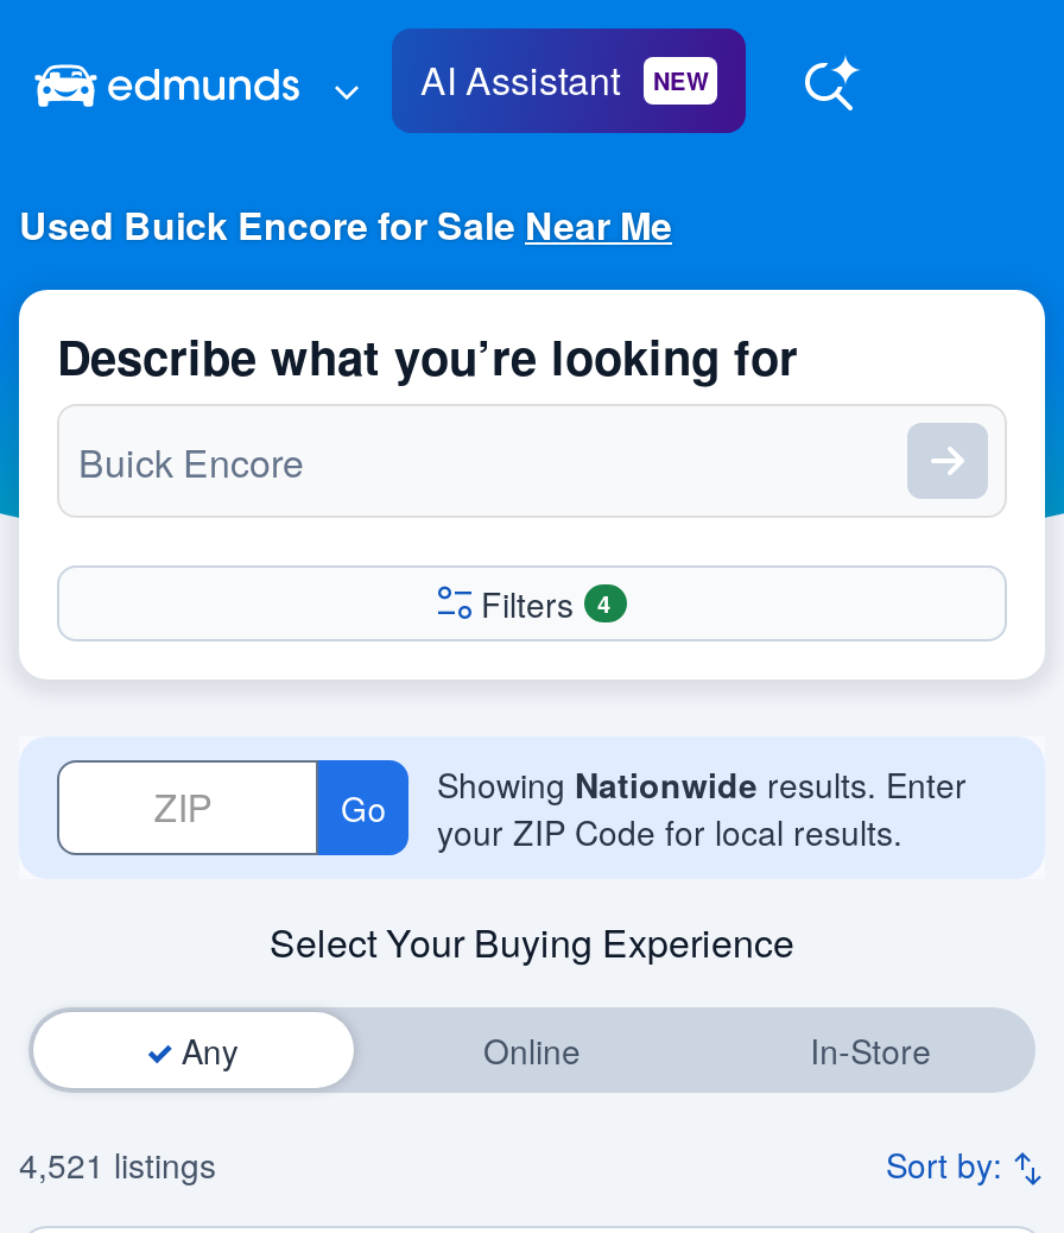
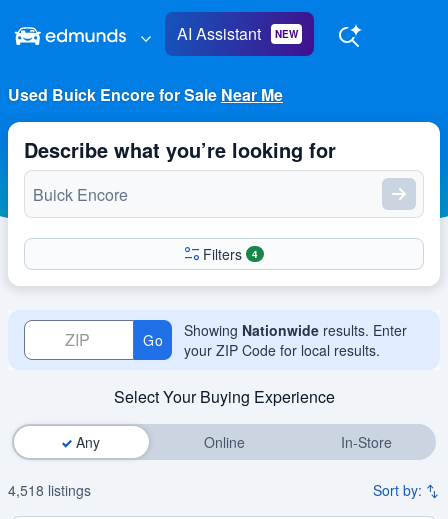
- 4,521 listings
+ 4,518 listings
